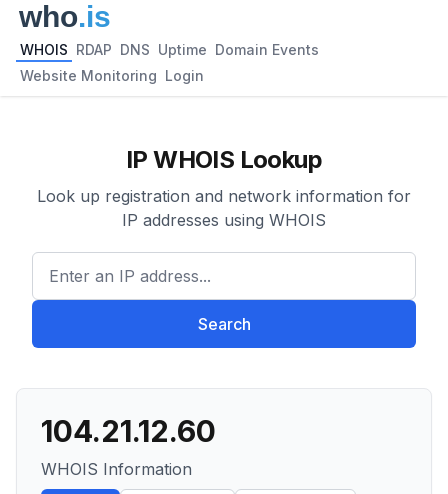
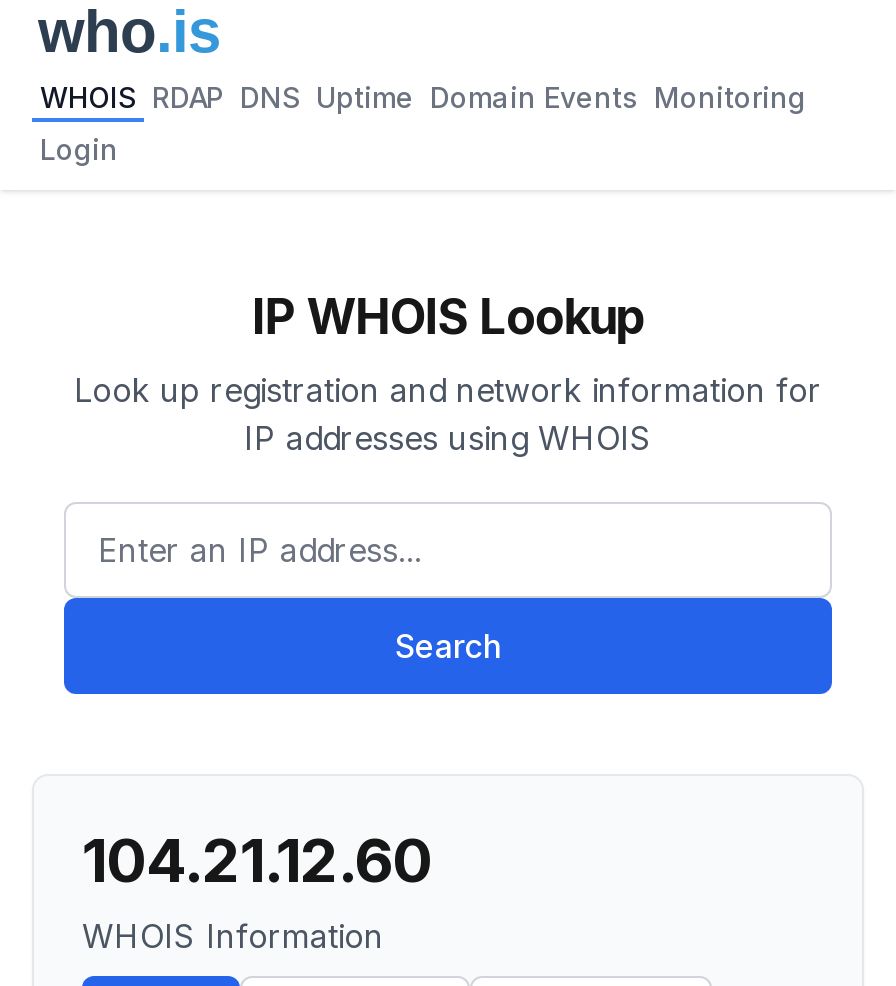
- WHOIS RDAP DNS Uptime Domain Events
+ WHOIS RDAP DNS Uptime Domain Events Monitoring

- Website Monitoring Login
+ Login
